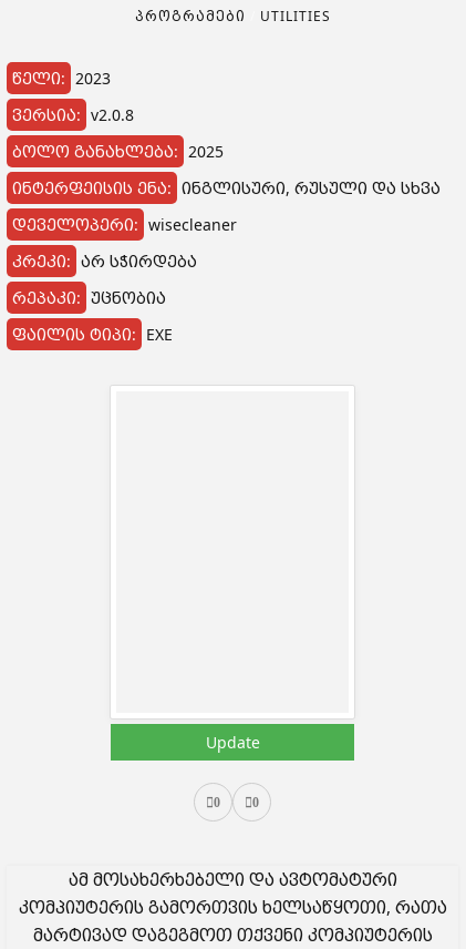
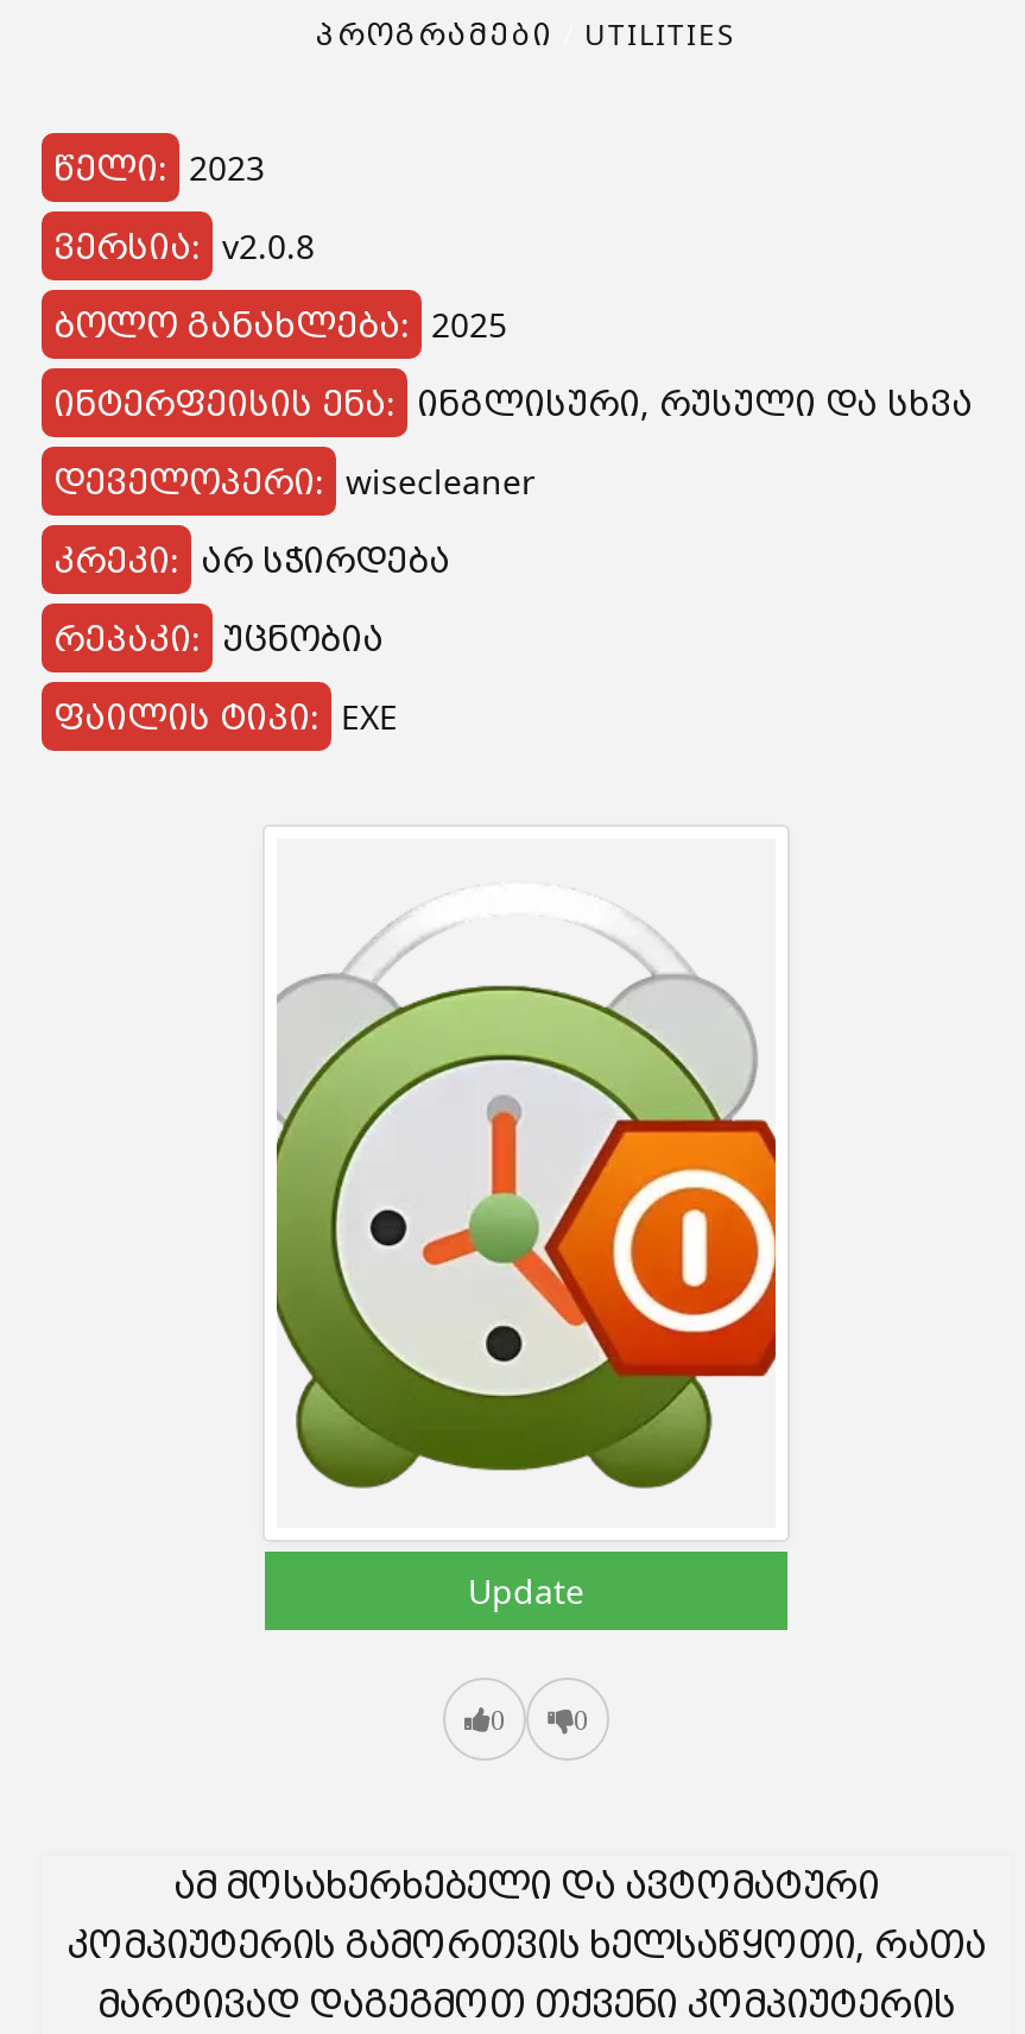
+ [image]
